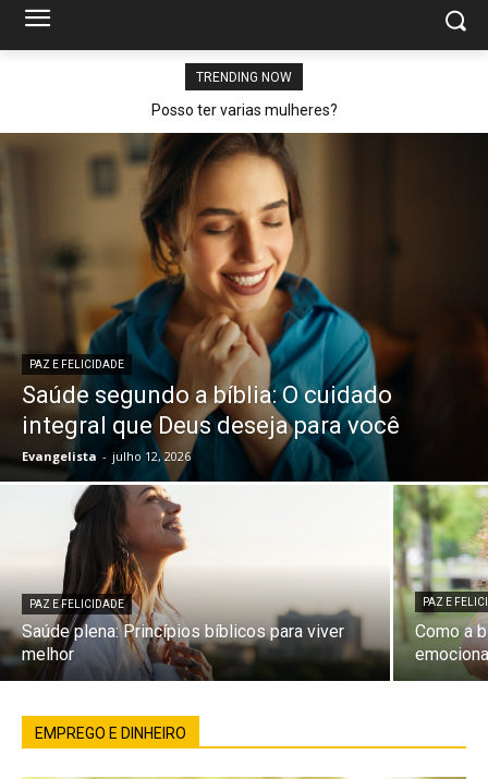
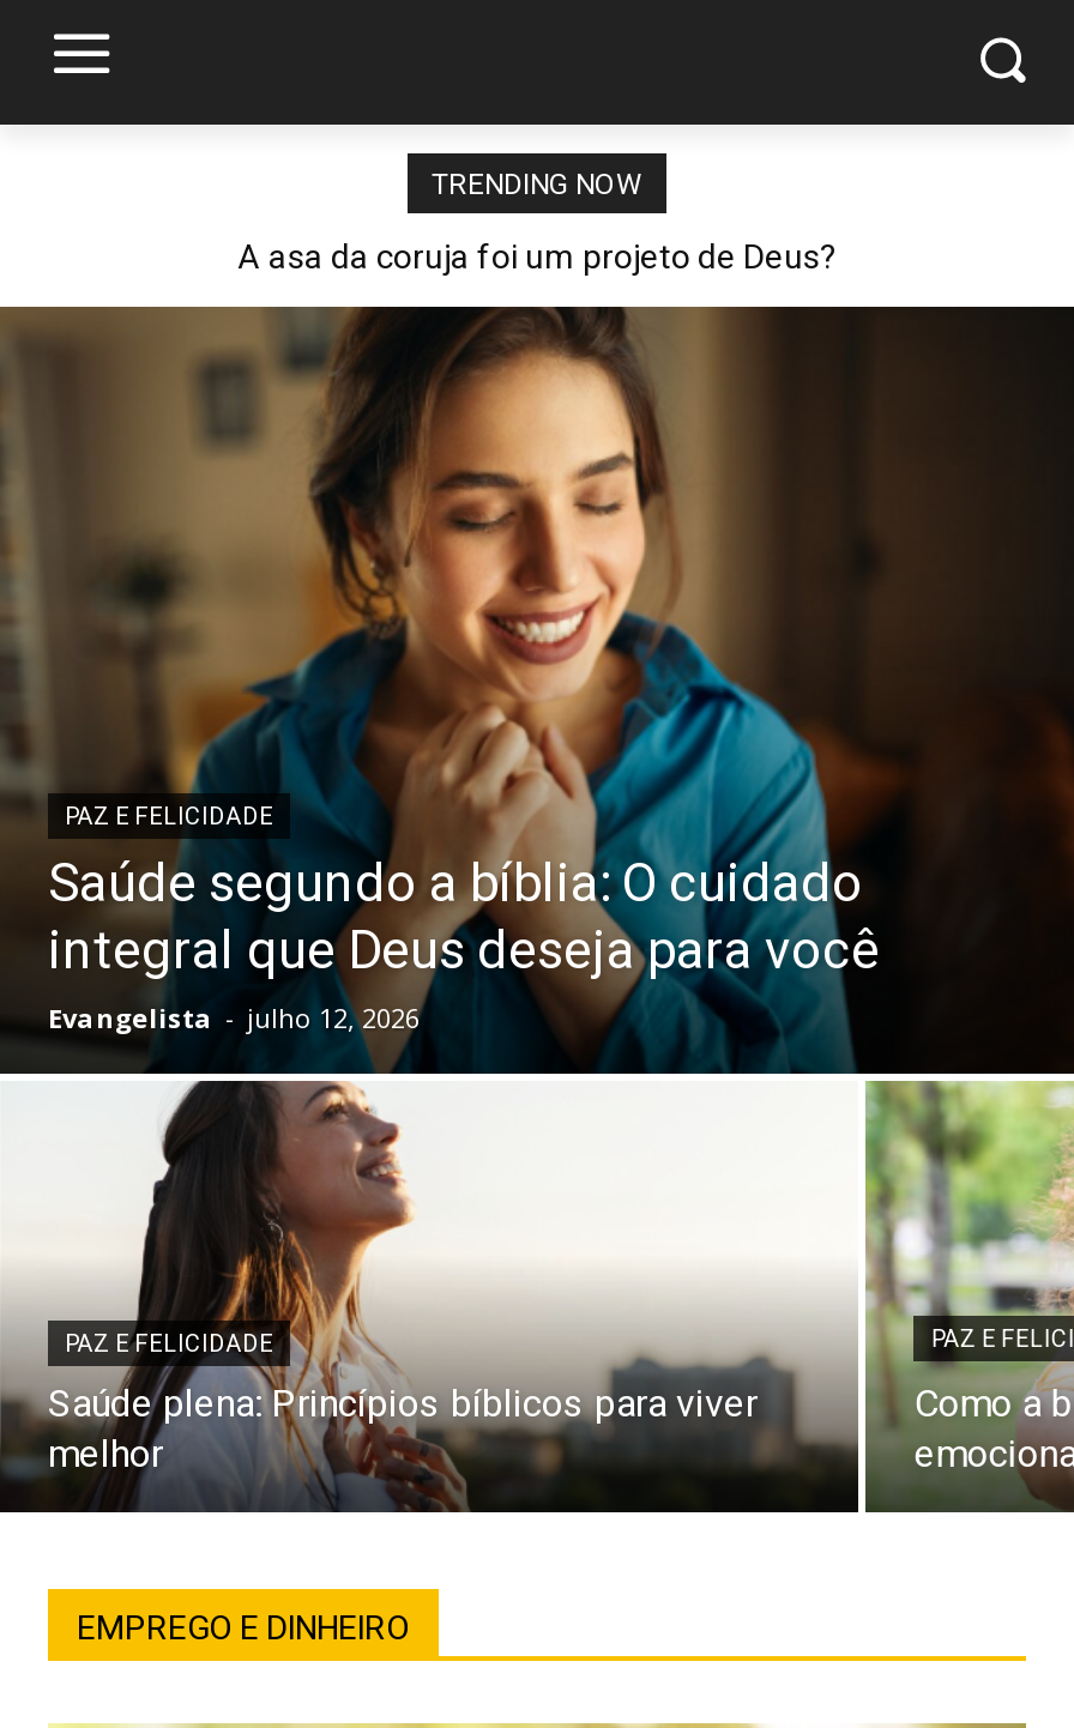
- Posso ter varias mulheres?
+ A asa da coruja foi um projeto de Deus?
